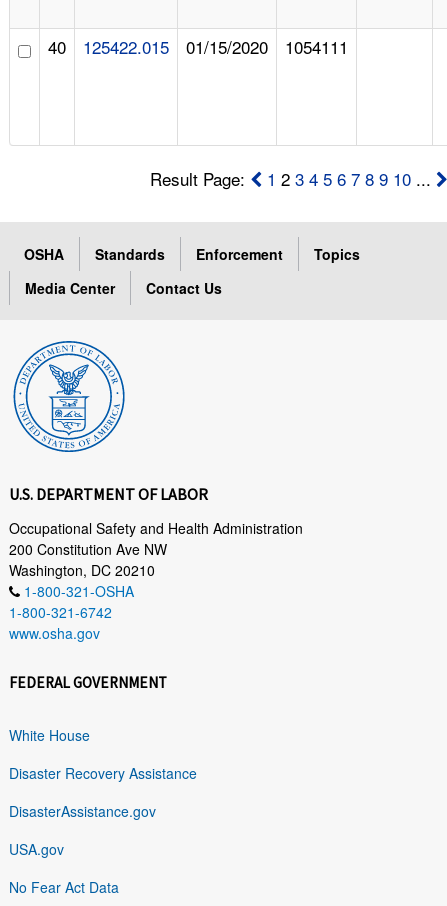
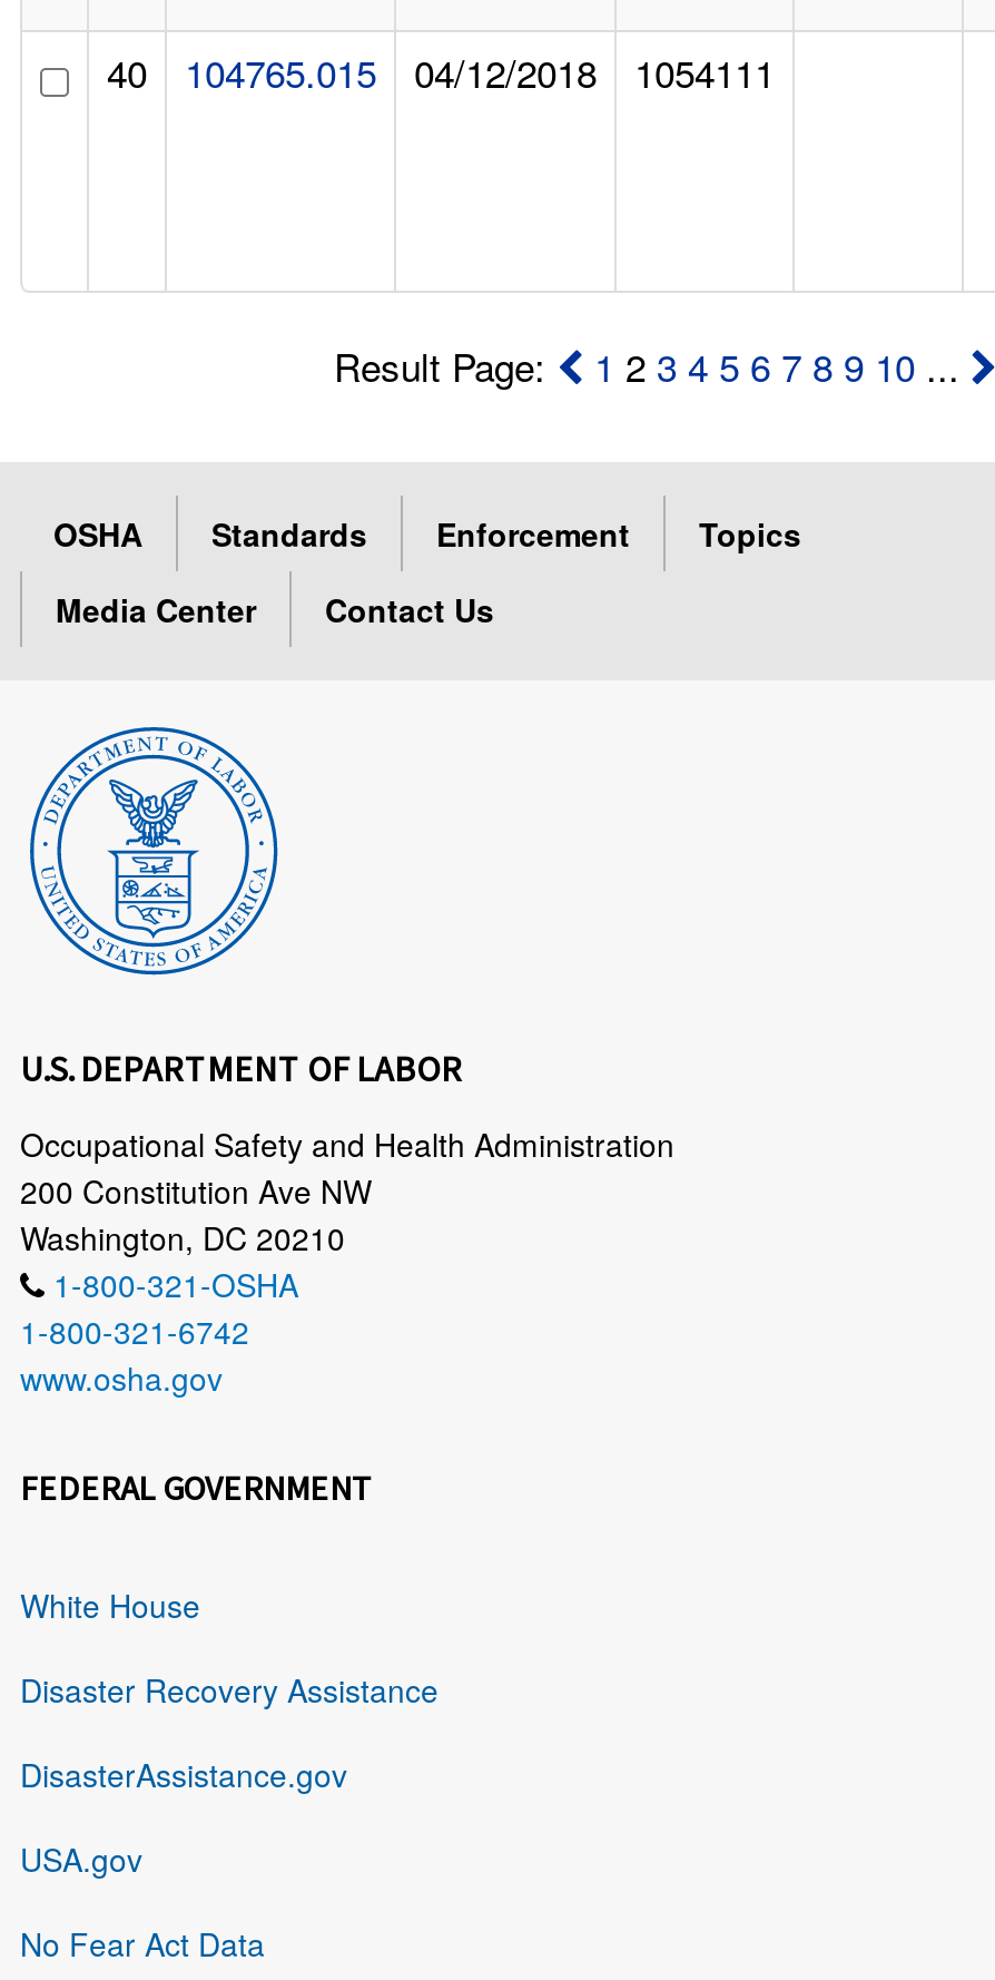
- 125422.015
+ 104765.015

- 01/15/2020
+ 04/12/2018
